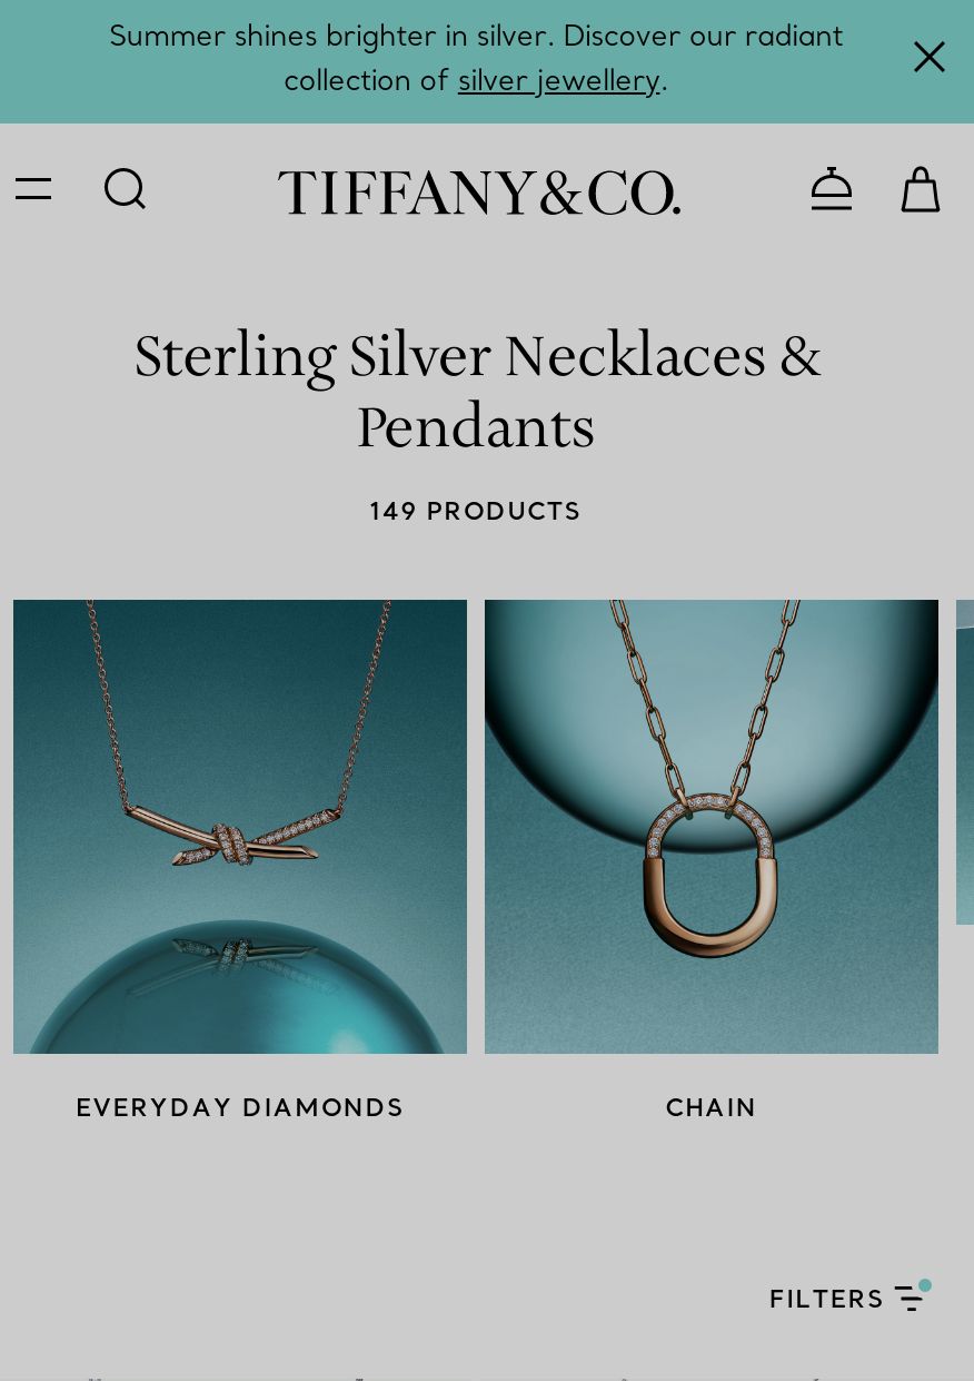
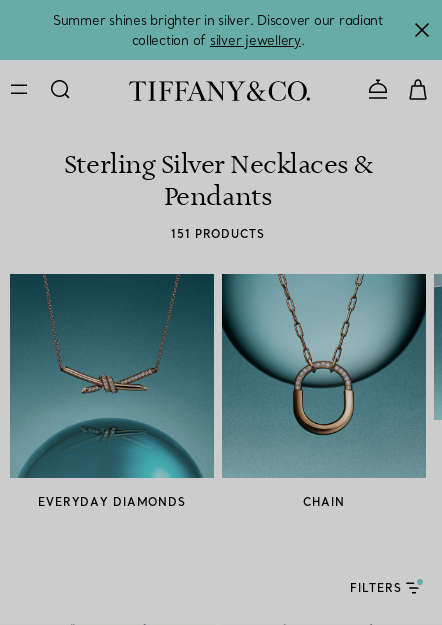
- 149 PRODUCTS
+ 151 PRODUCTS
